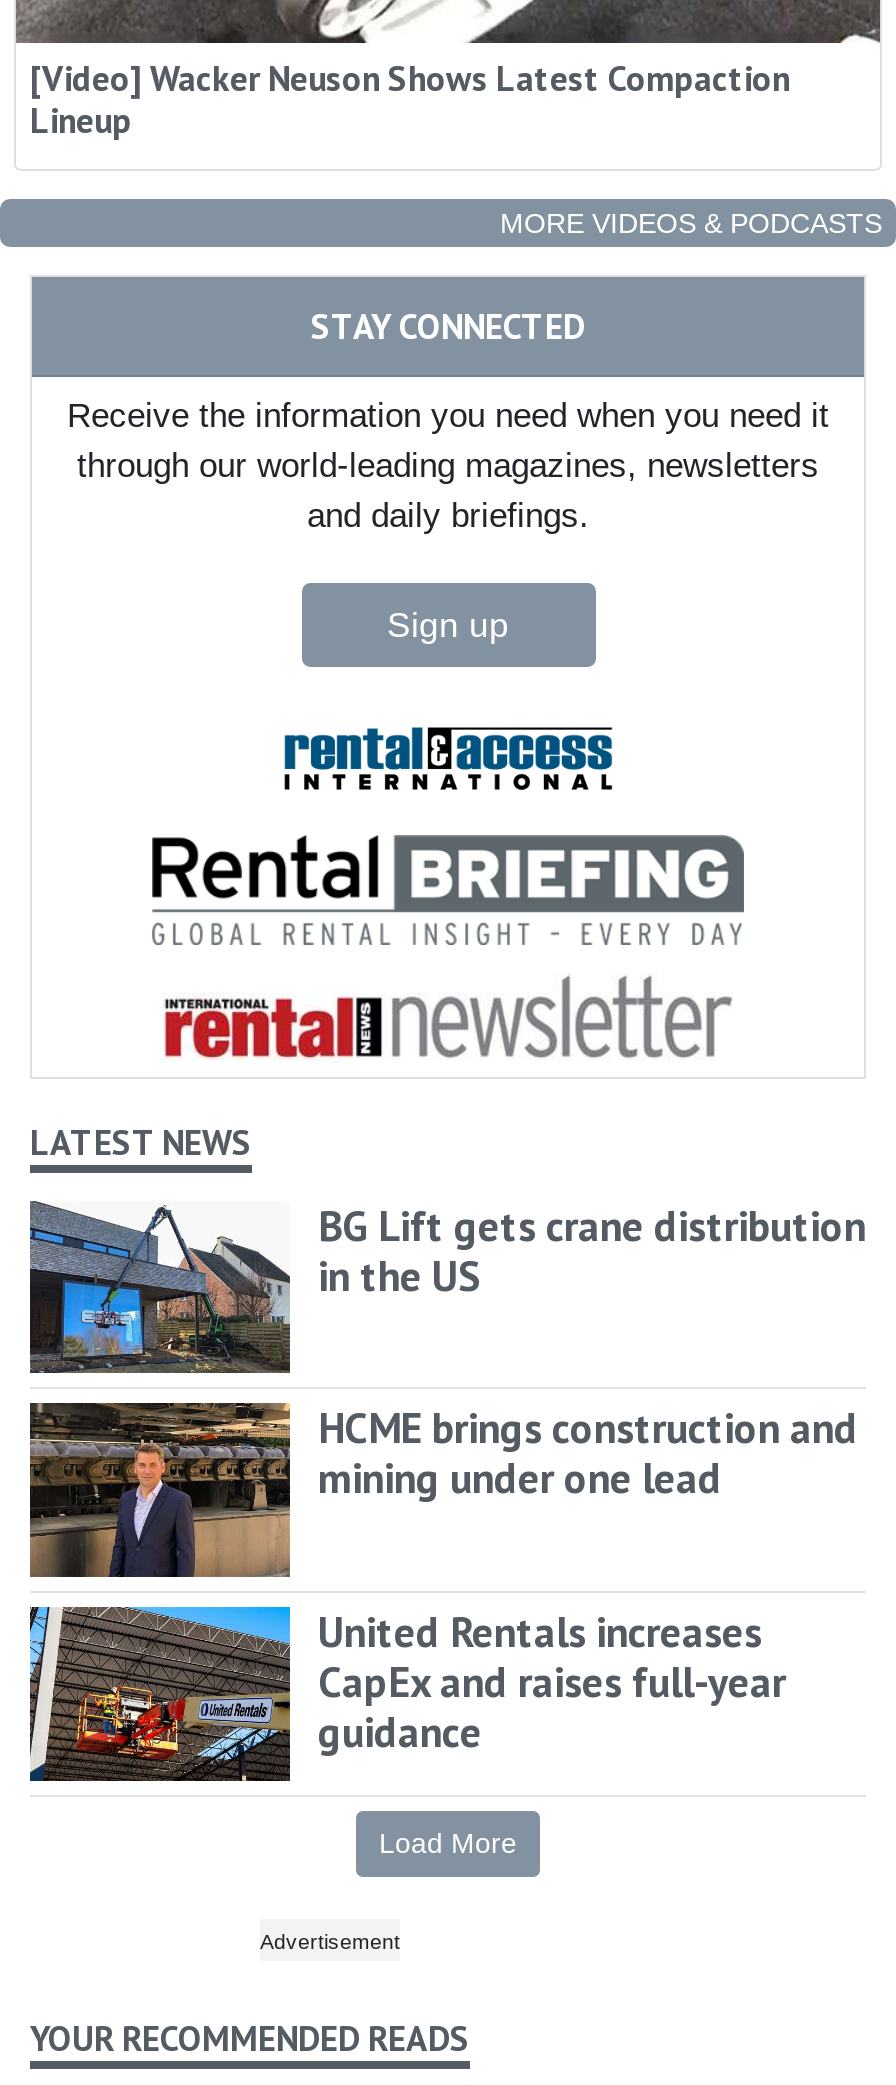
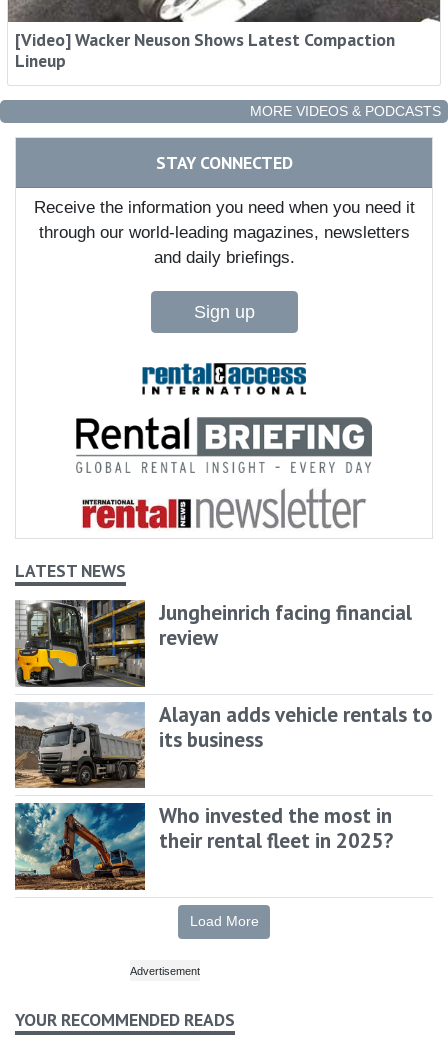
- [image]
- BG Lift gets crane distribution
- in the US
+ [image]
+ Jungheinrich facing financial
+ review

- [image]
- HCME brings construction and
- mining under one lead
+ [image]
+ Alayan adds vehicle rentals to
+ its business

- [image]
- United Rentals increases
- CapEx and raises full-year
- guidance
+ [image]
+ Who invested the most in
+ their rental fleet in 2025?
